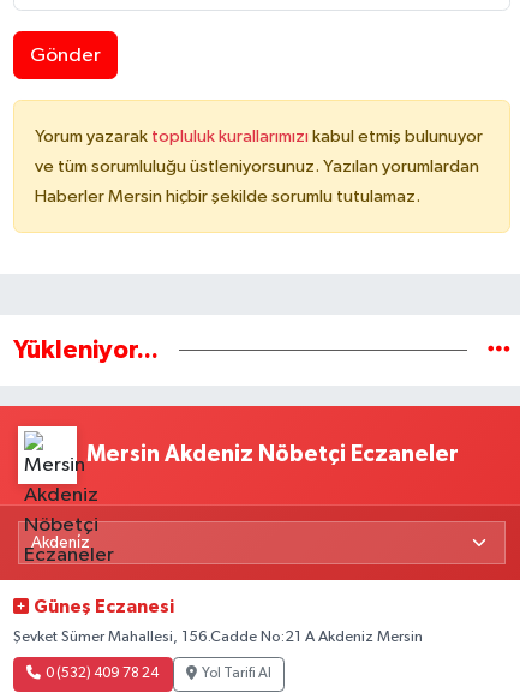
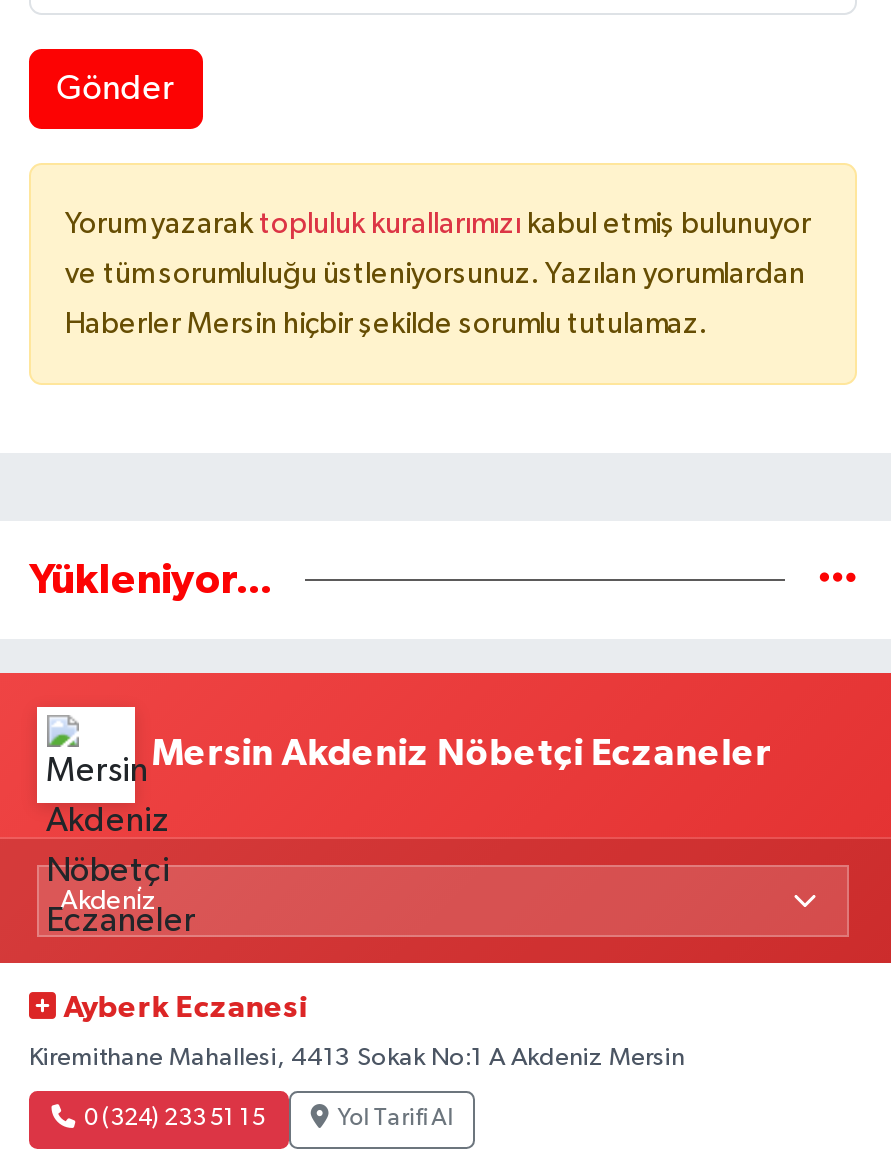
- Güneş Eczanesi
+ Ayberk Eczanesi

- Şevket Sümer Mahallesi, 156.Cadde No:21 A Akdeniz Mersin
+ Kiremithane Mahallesi, 4413 Sokak No:1 A Akdeniz Mersin

- 0 (532) 409 78 24
+ 0 (324) 233 51 15
